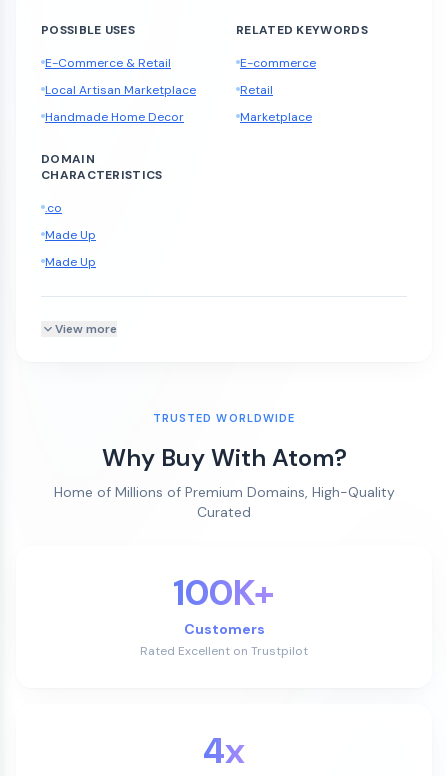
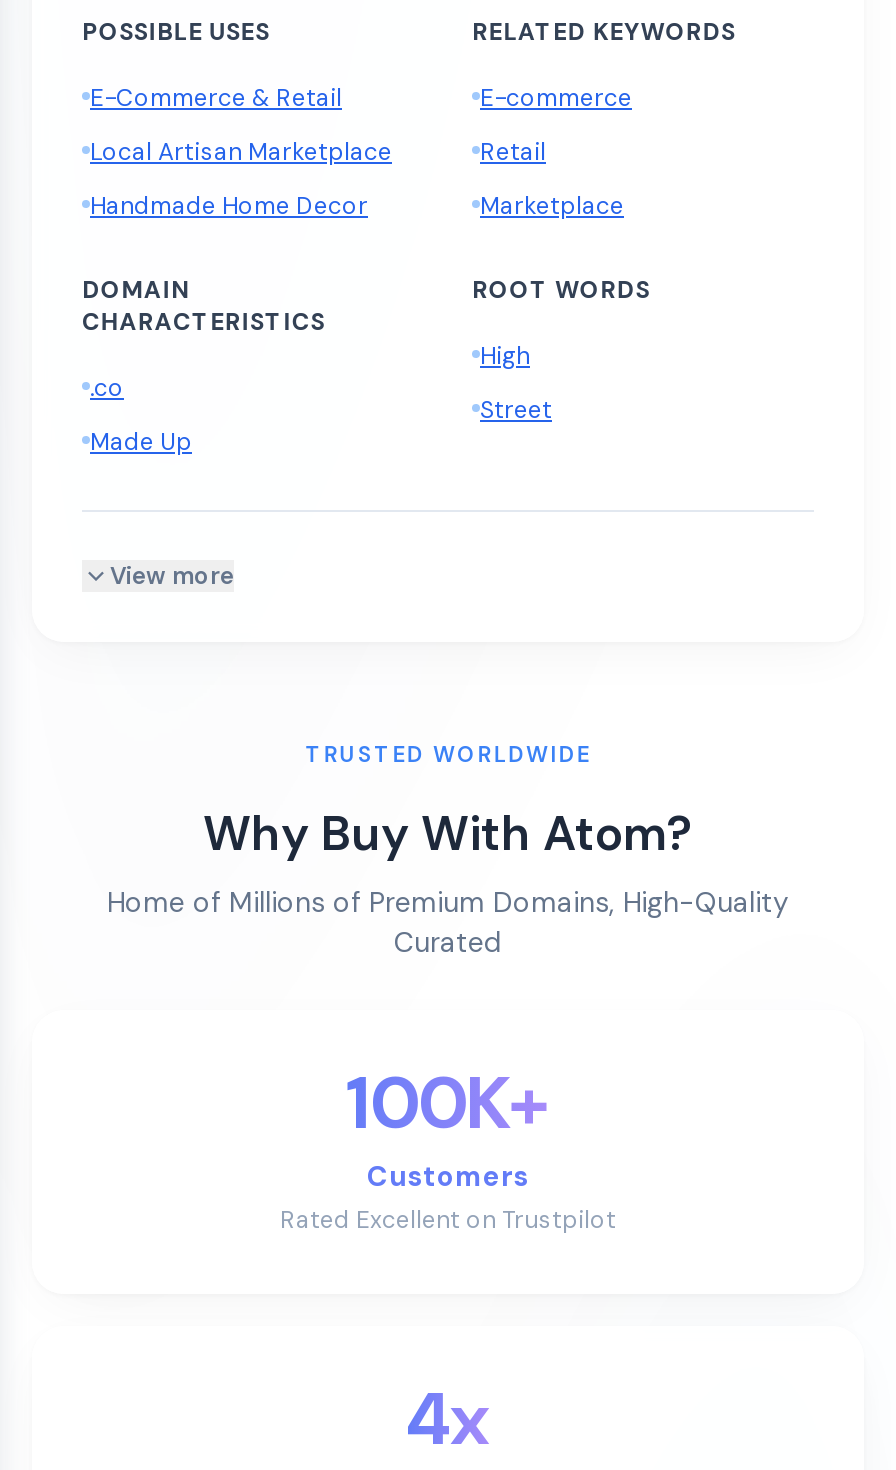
- Made Up
+ ROOT WORDS
+ High
+ Street
